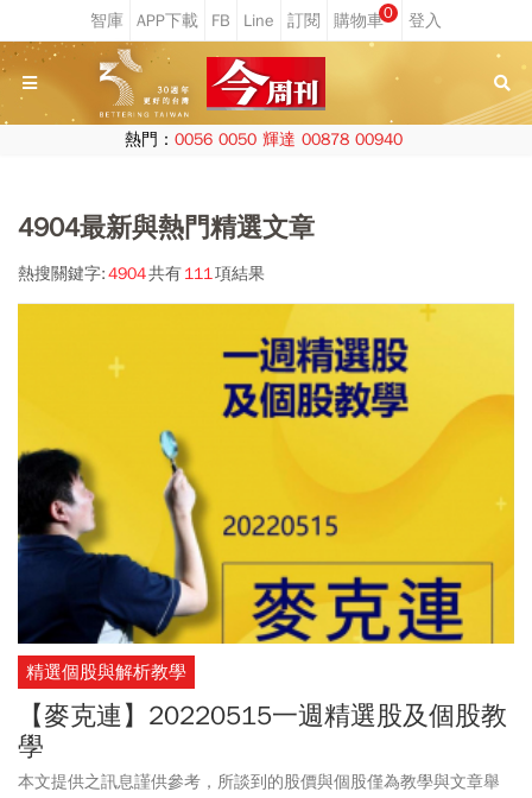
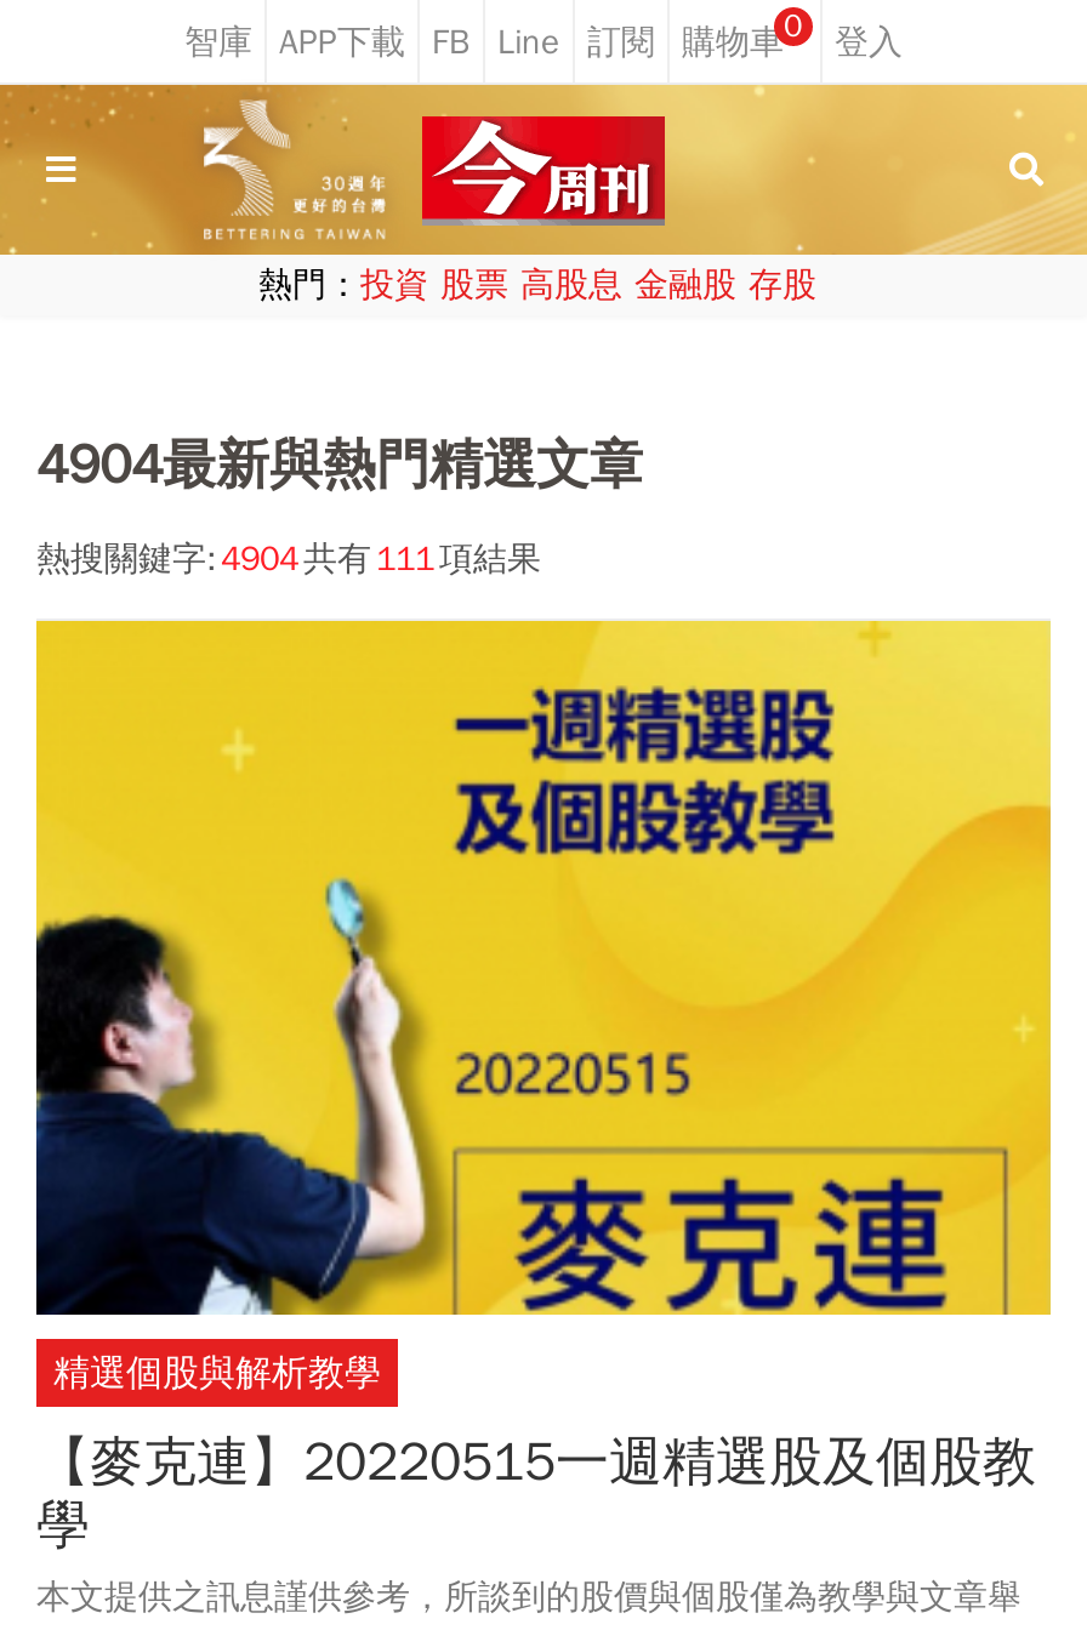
- 熱門：0056 0050 輝達 00878 00940
+ 熱門：投資 股票 高股息 金融股 存股
